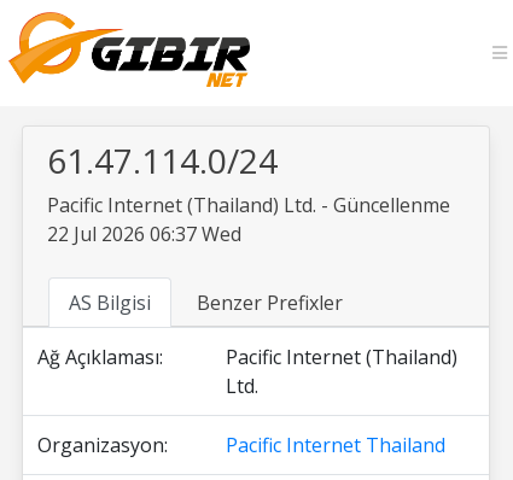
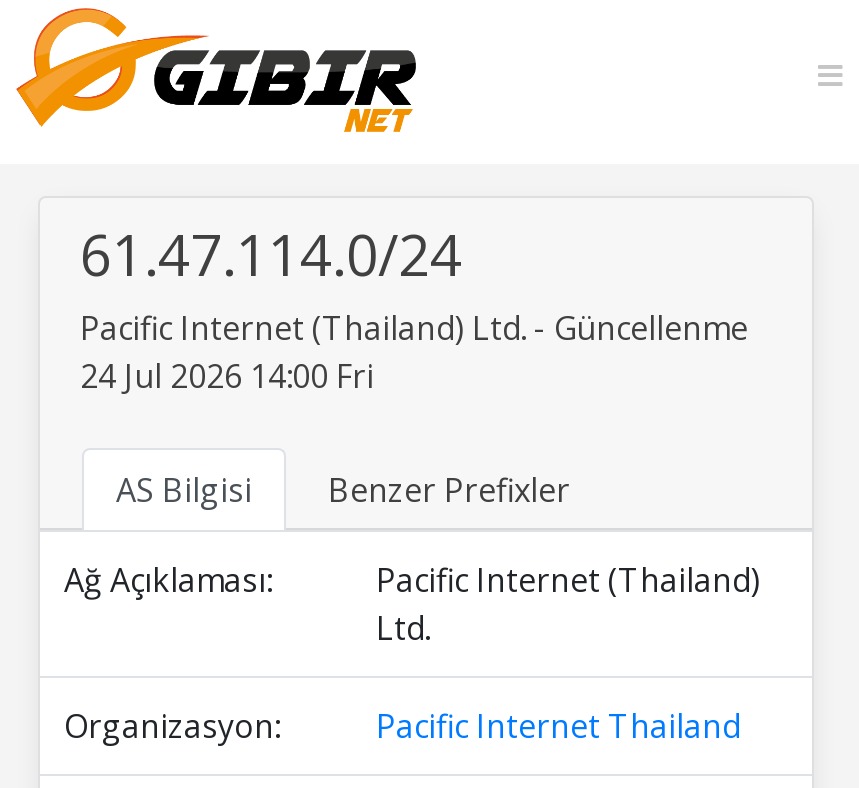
- 22 Jul 2026 06:37 Wed
+ 24 Jul 2026 14:00 Fri
